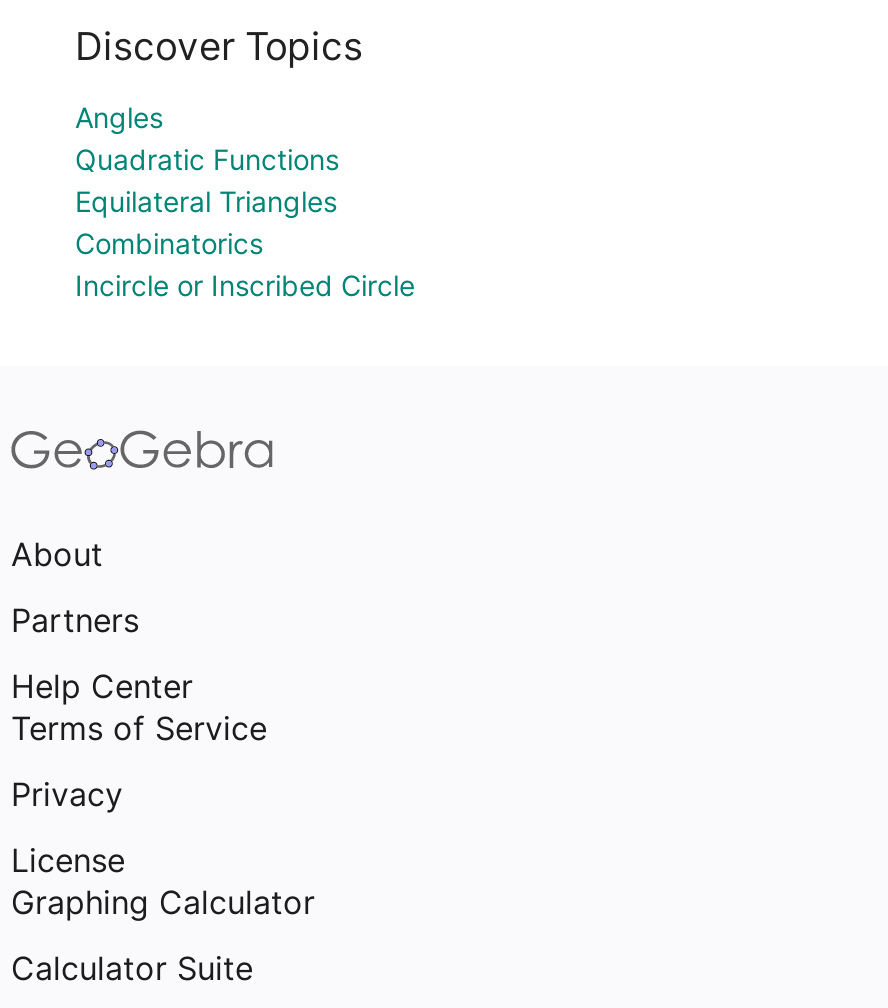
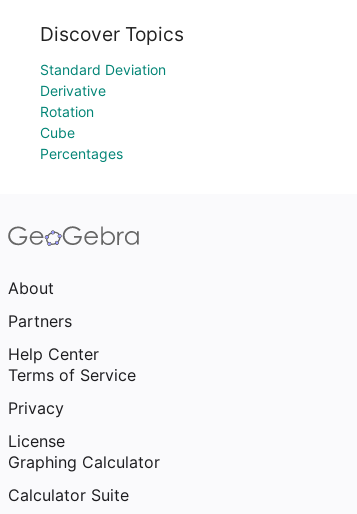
- Angles
- Quadratic Functions
- Equilateral Triangles
- Combinatorics
- Incircle or Inscribed Circle
+ Standard Deviation
+ Derivative
+ Rotation
+ Cube
+ Percentages
